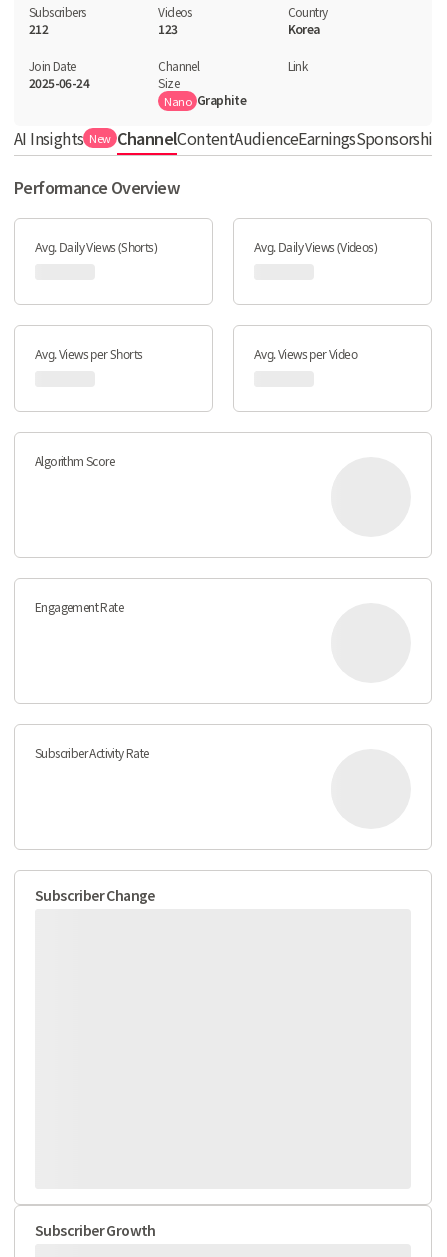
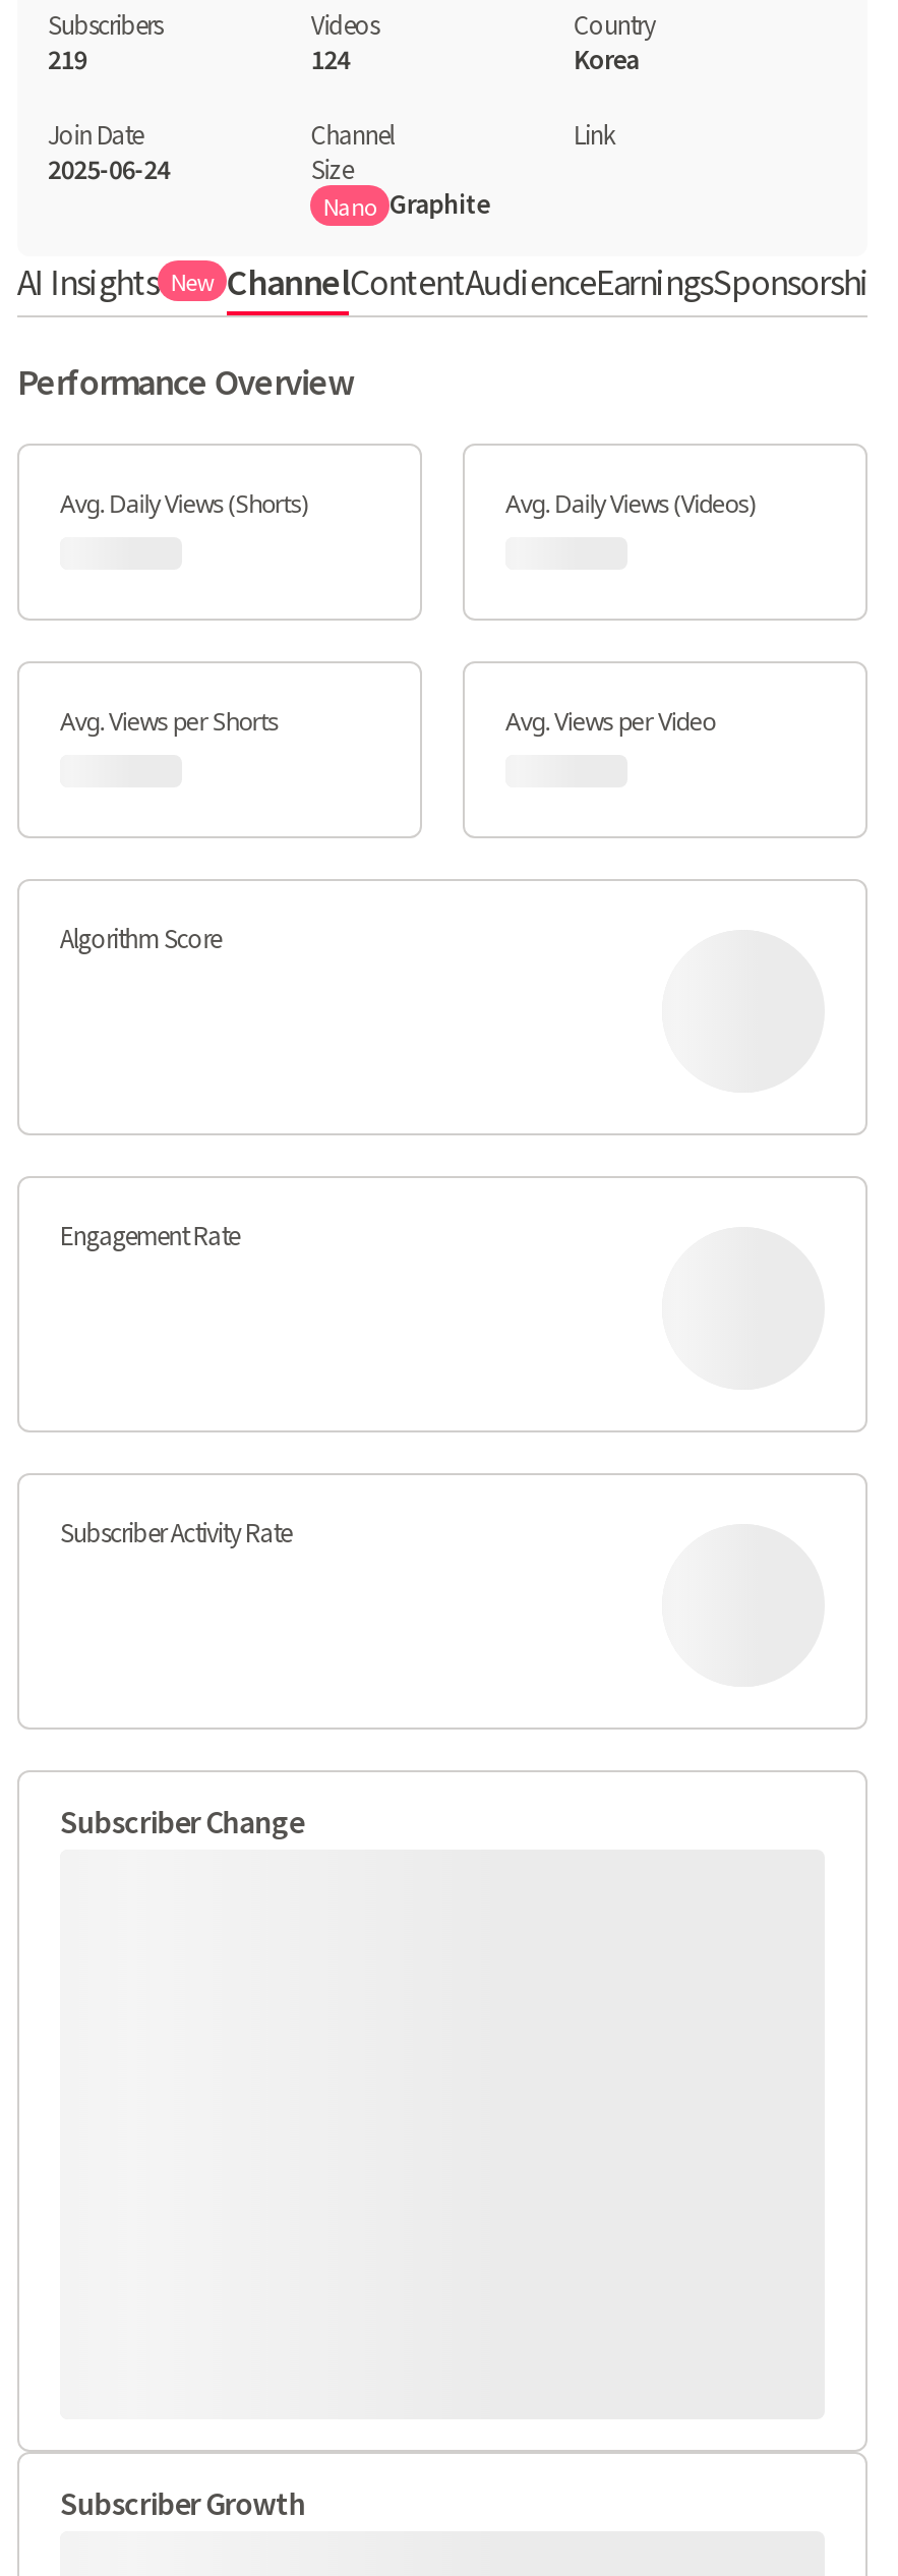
- 212
+ 219

- 123
+ 124
